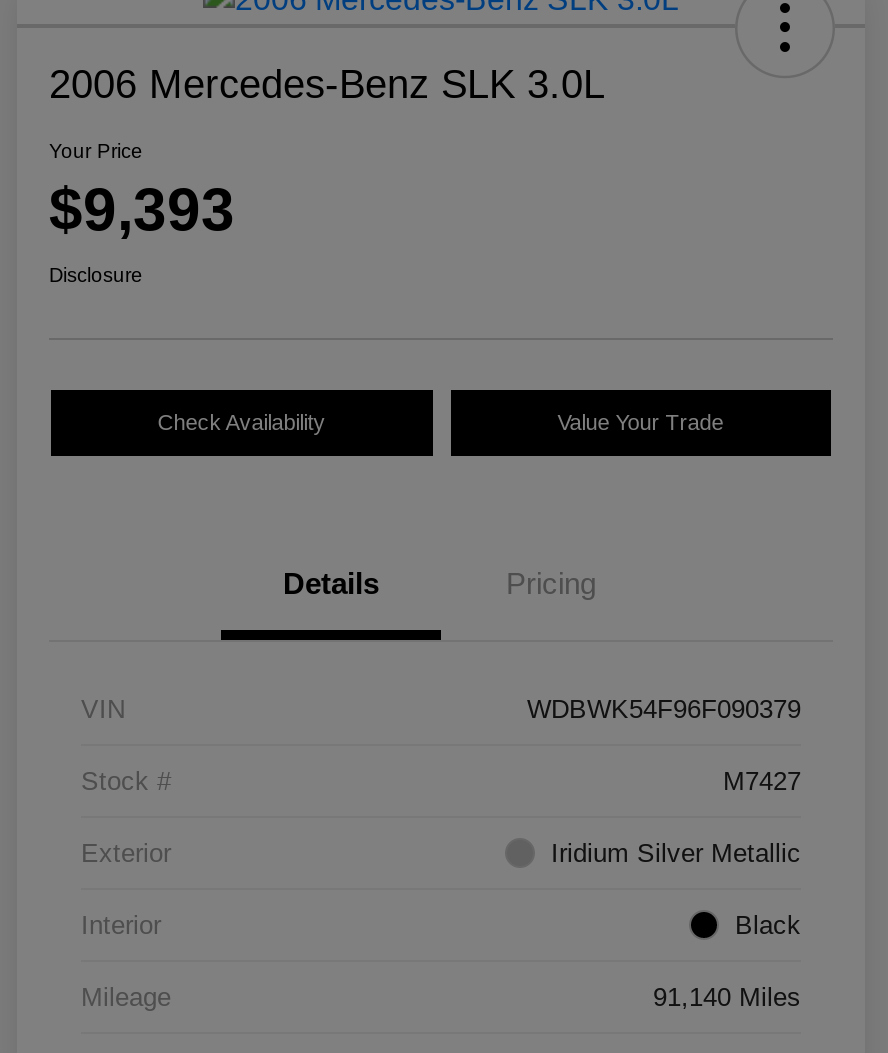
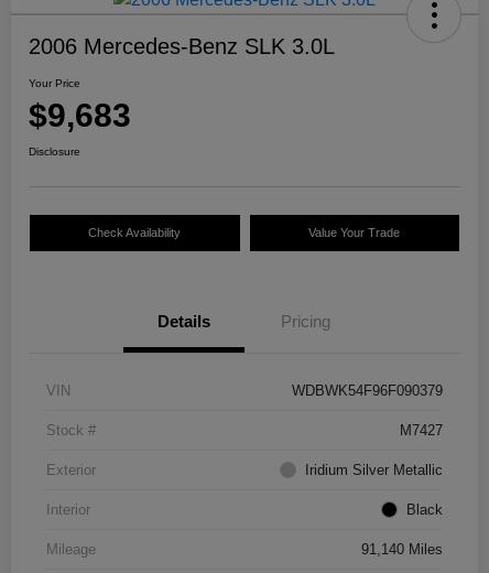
- $9,393
+ $9,683
